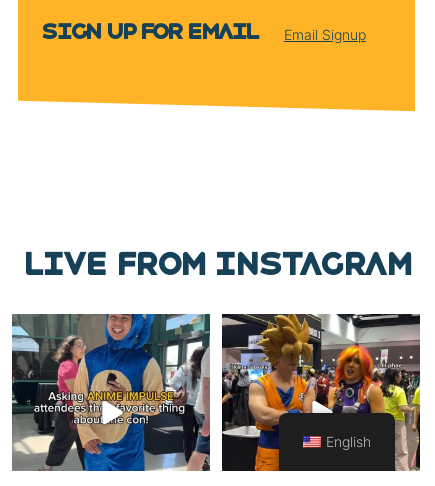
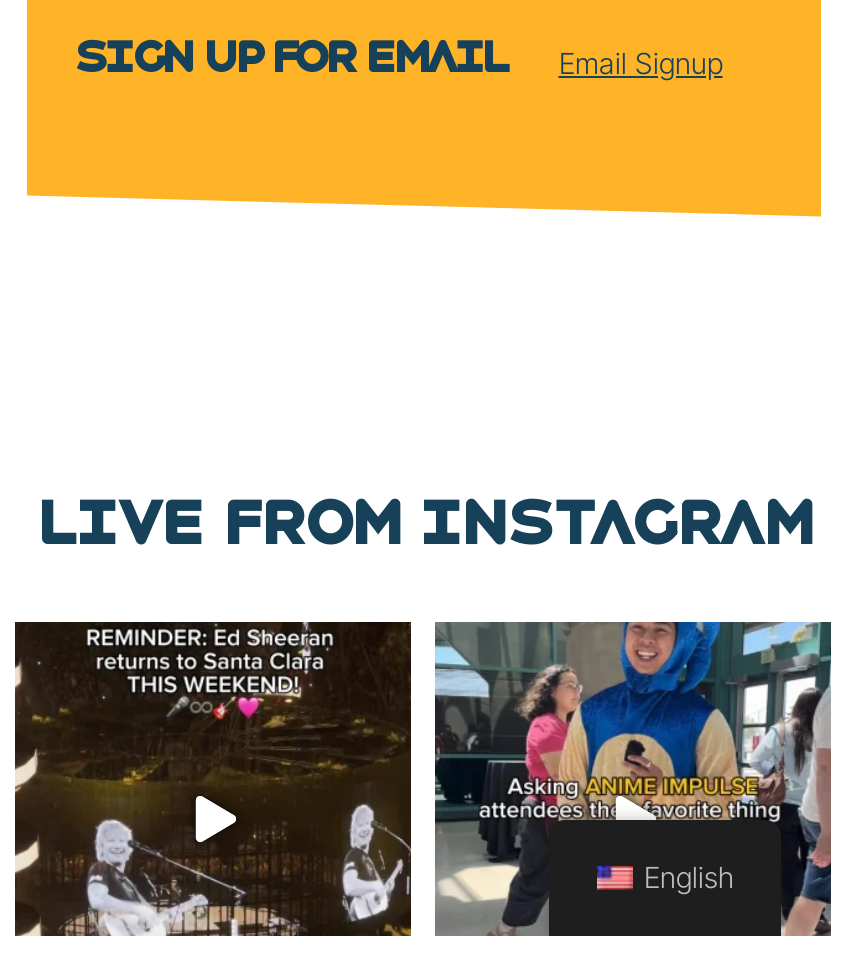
- [image]
+ [image]

- [image]
+ [image]
